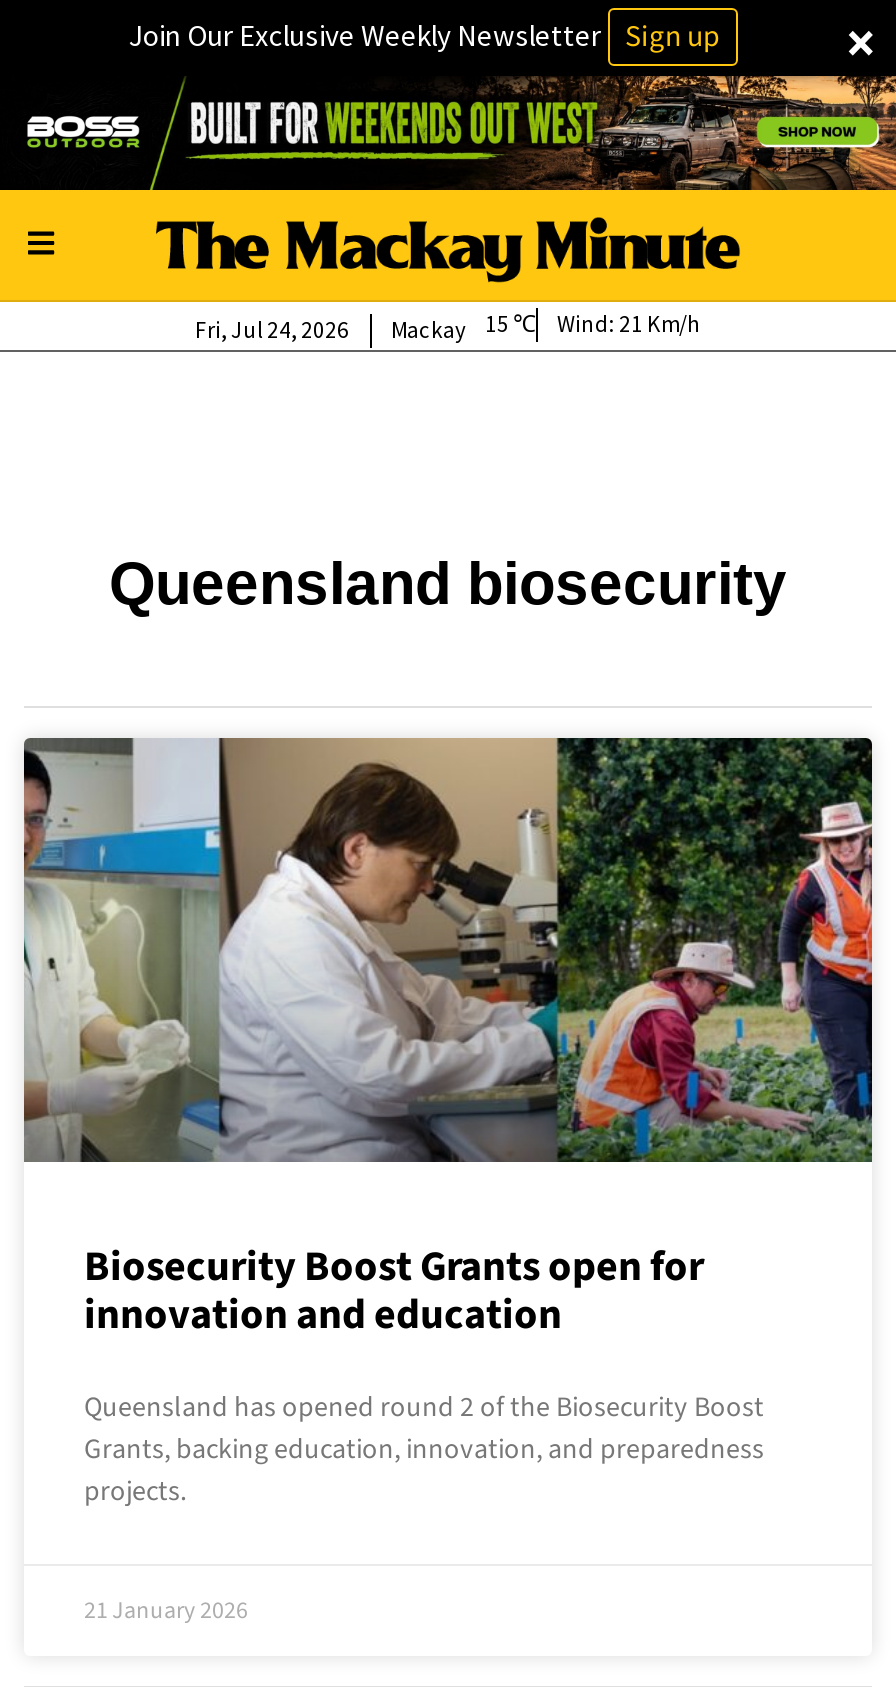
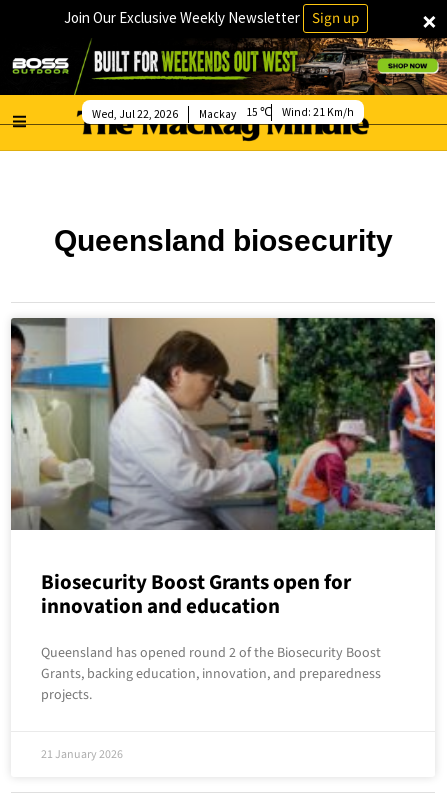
- Fri, Jul 24, 2026 Mackay 15 Wind: 21 Km/h
+ Wed, Jul 22, 2026 Mackay 15 Wind: 21 Km/h
